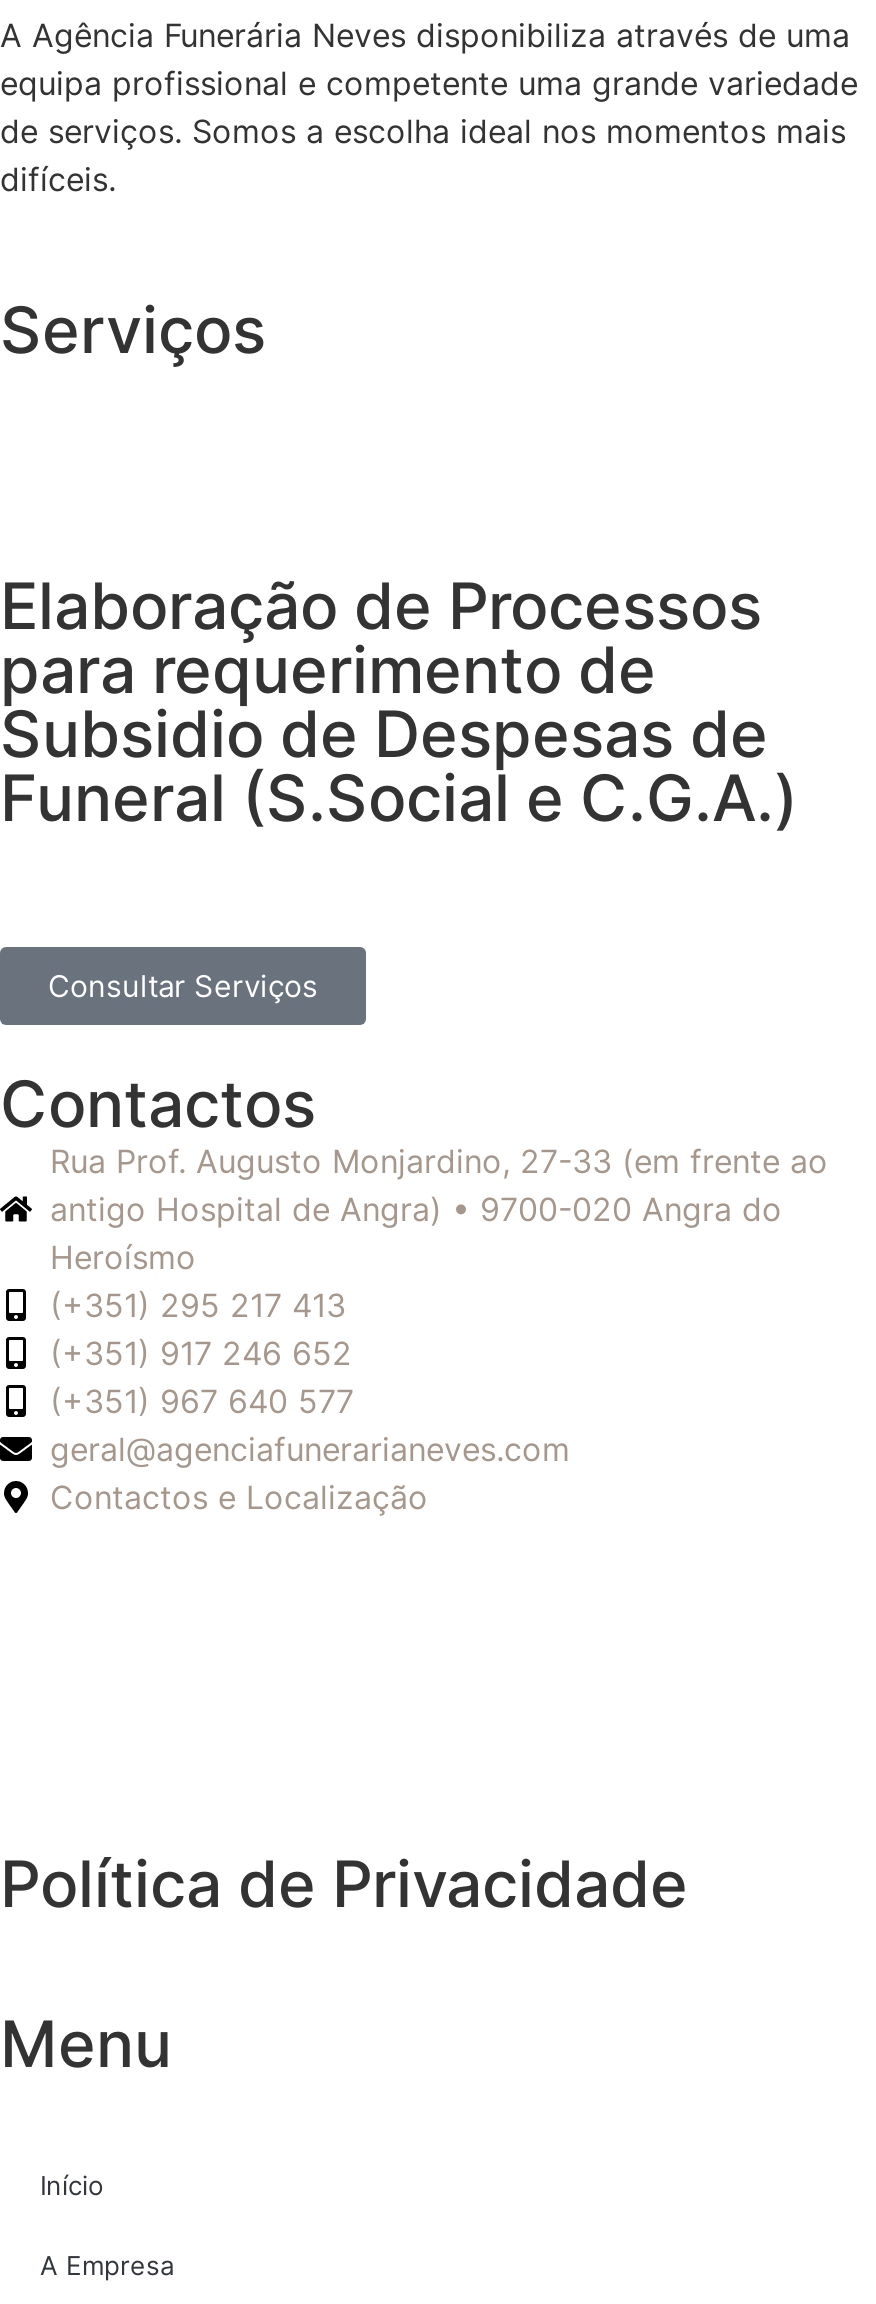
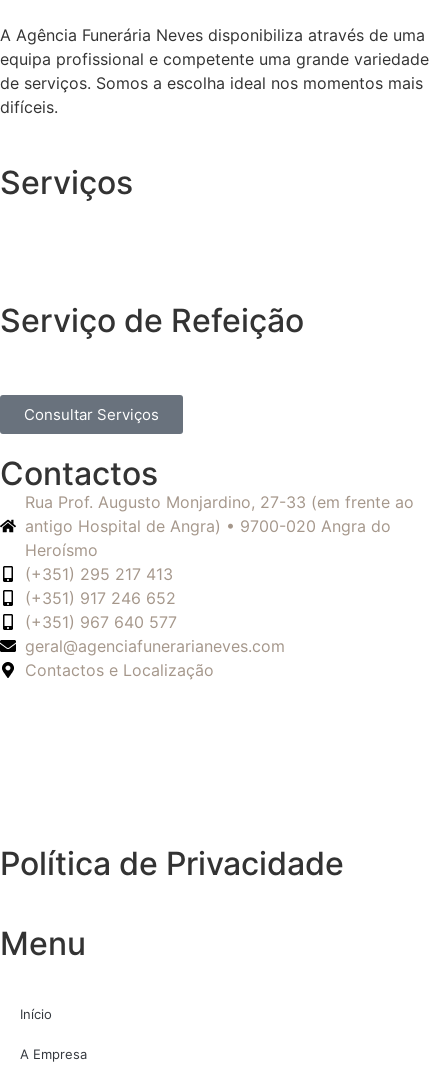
- Elaboração de Processos
- para requerimento de
- Subsidio de Despesas de
- Funeral (S.Social e C.G.A.)
+ Serviço de Refeição
